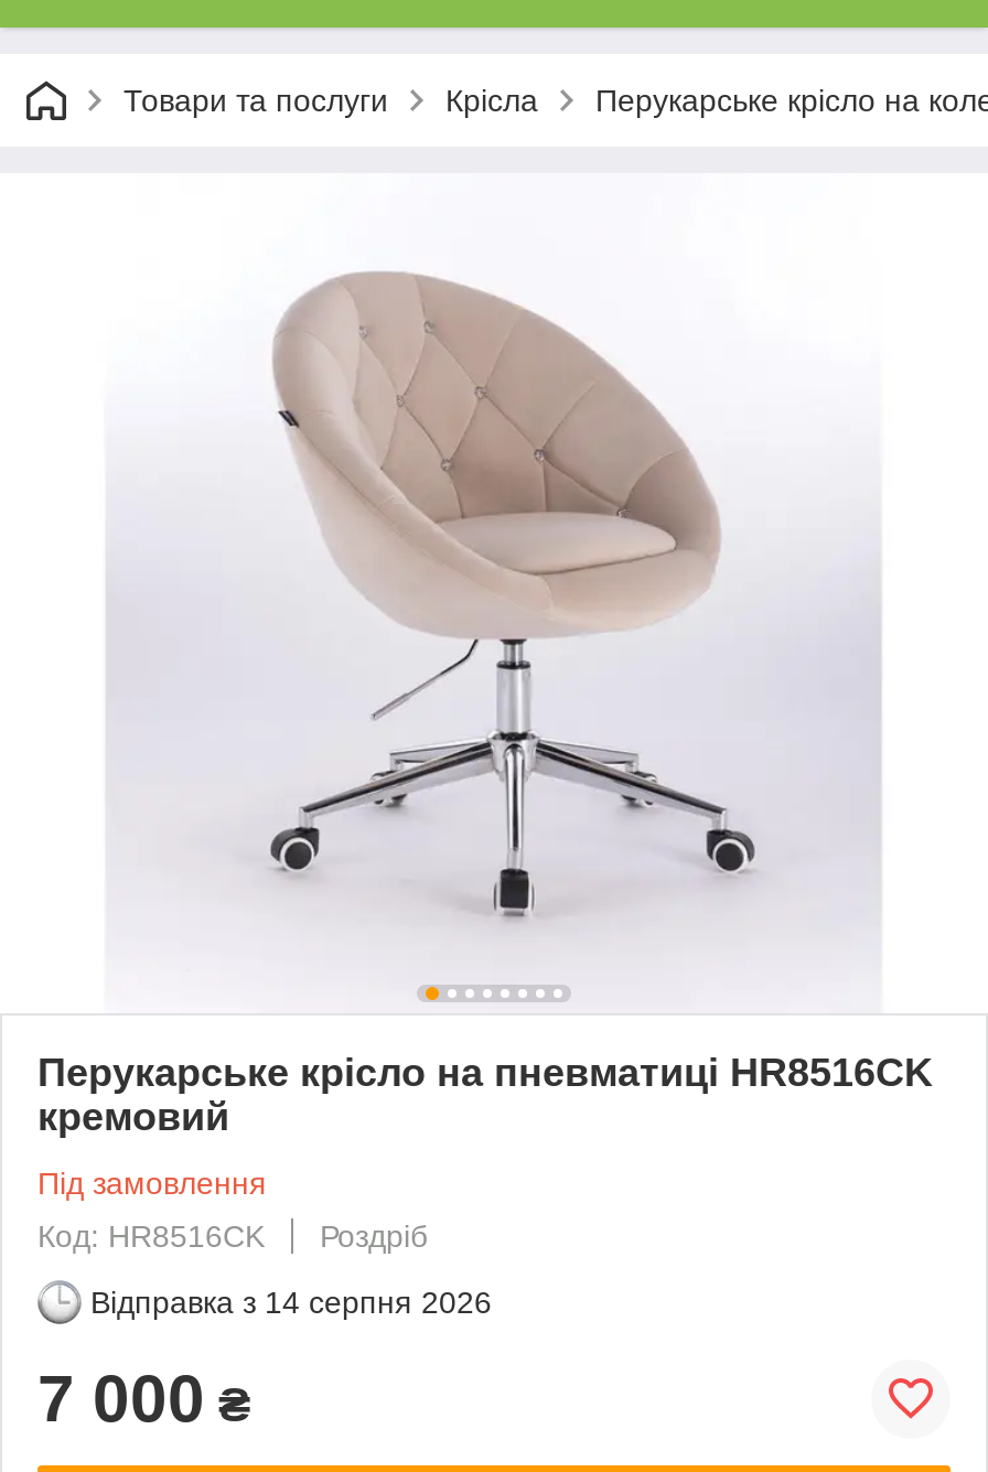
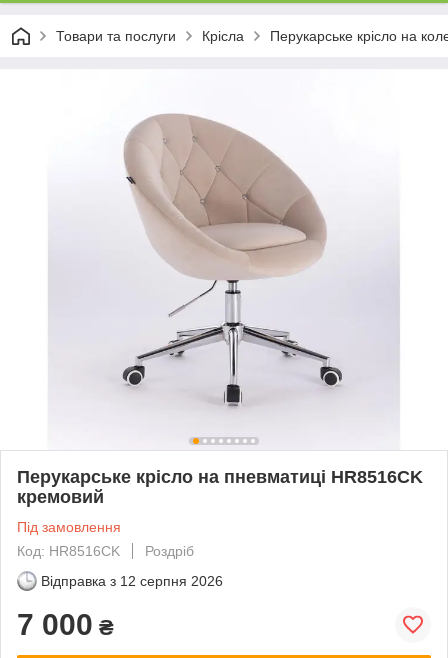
- Відправка з 14 серпня 2026
+ Відправка з 12 серпня 2026
